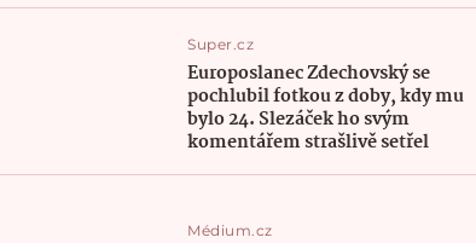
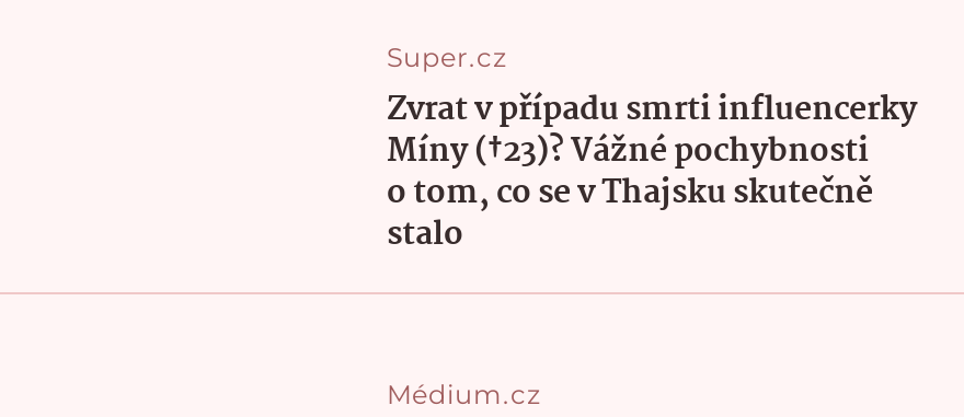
- Europoslanec Zdechovský se
- pochlubil fotkou z doby, kdy mu
- bylo 24. Slezáček ho svým
- komentářem strašlivě setřel
+ Zvrat v případu smrti influencerky
+ Míny (†23)? Vážné pochybnosti
+ o tom, co se v Thajsku skutečně
+ stalo
